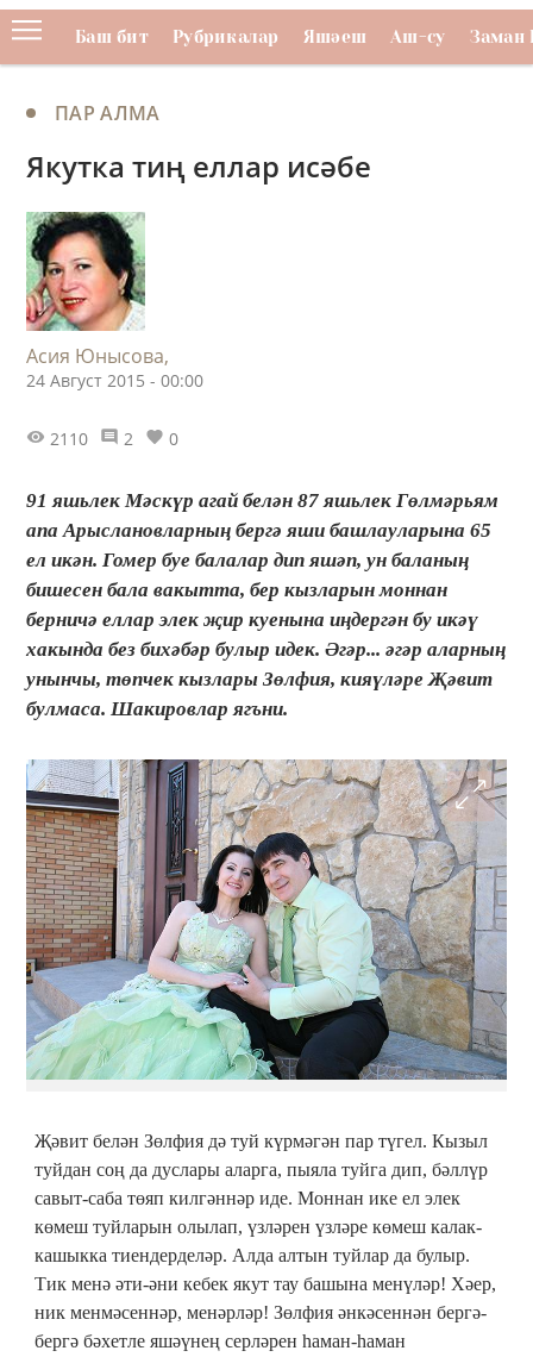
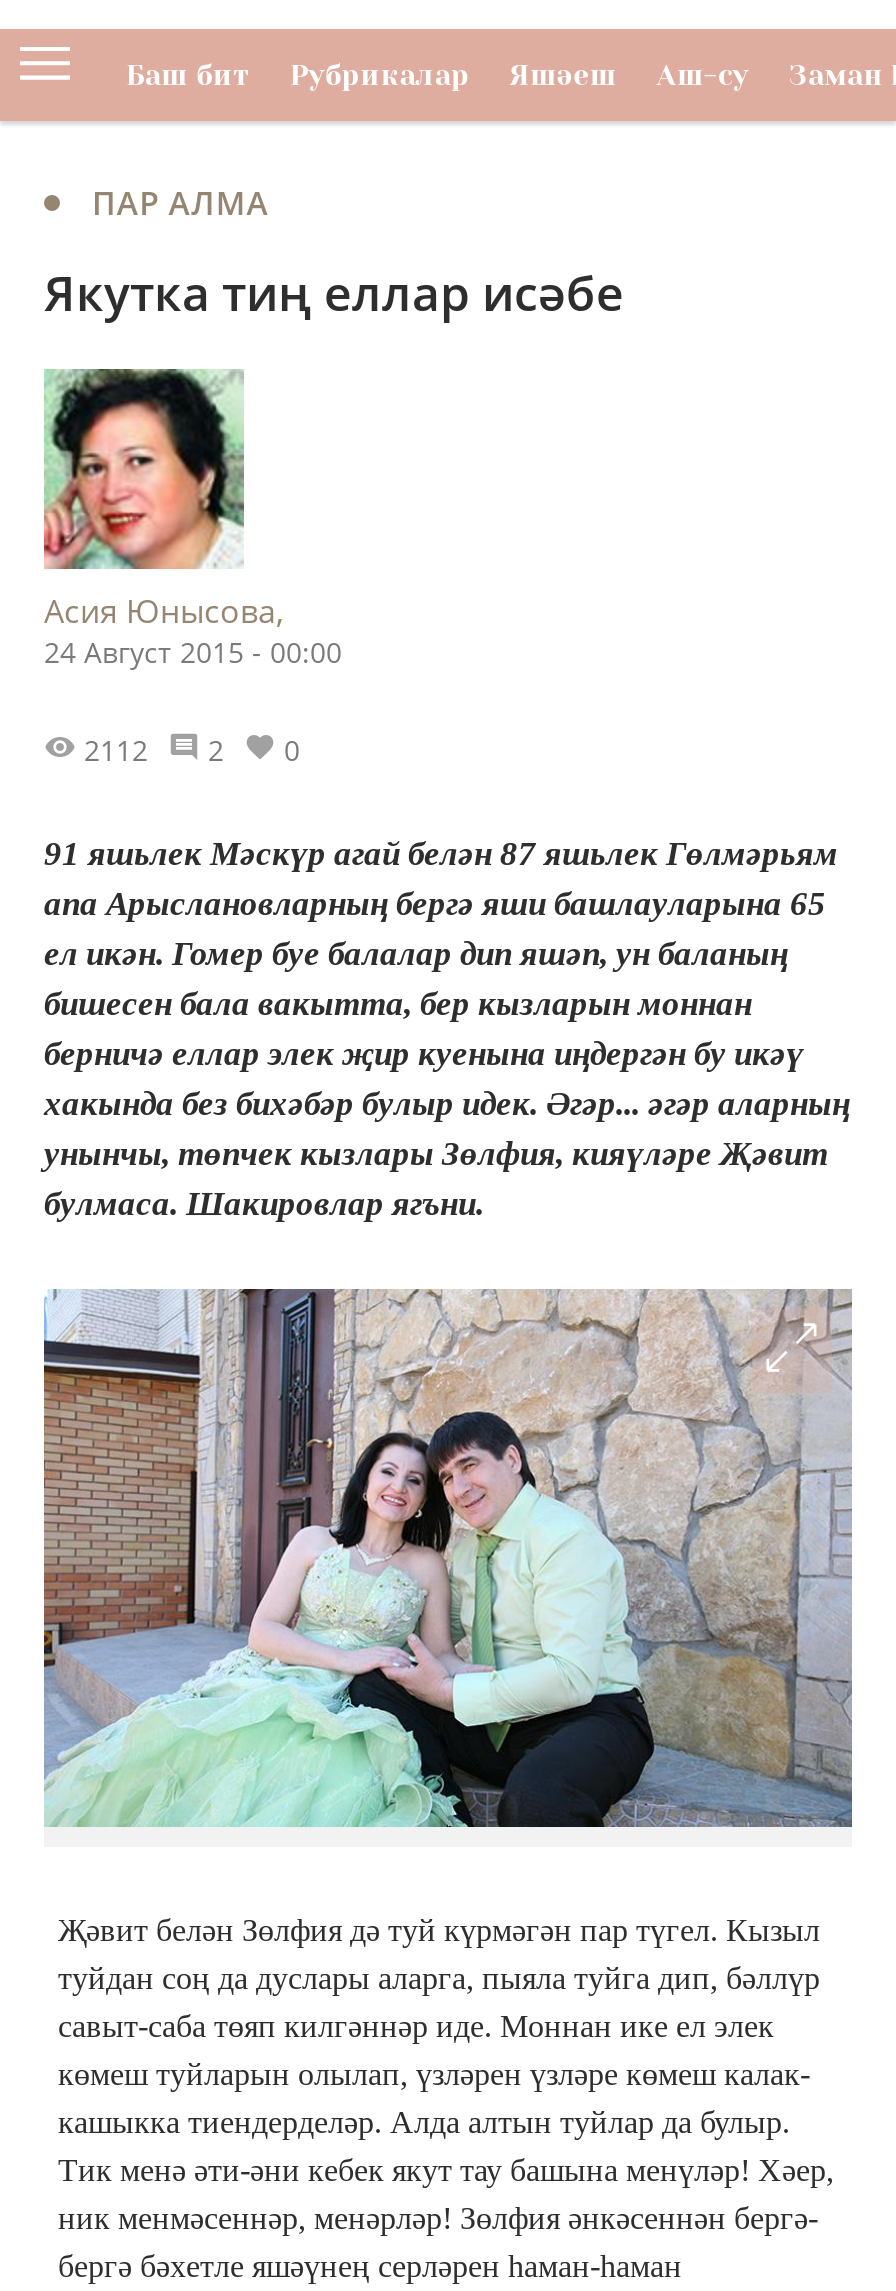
- 2110 2 0
+ 2112 2 0
